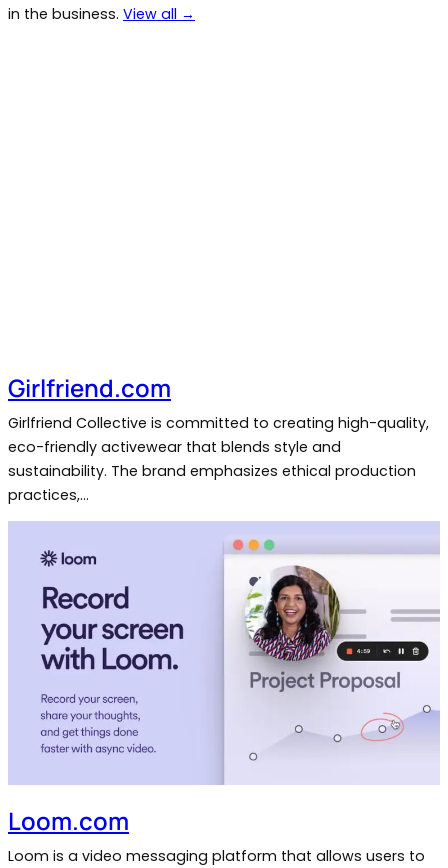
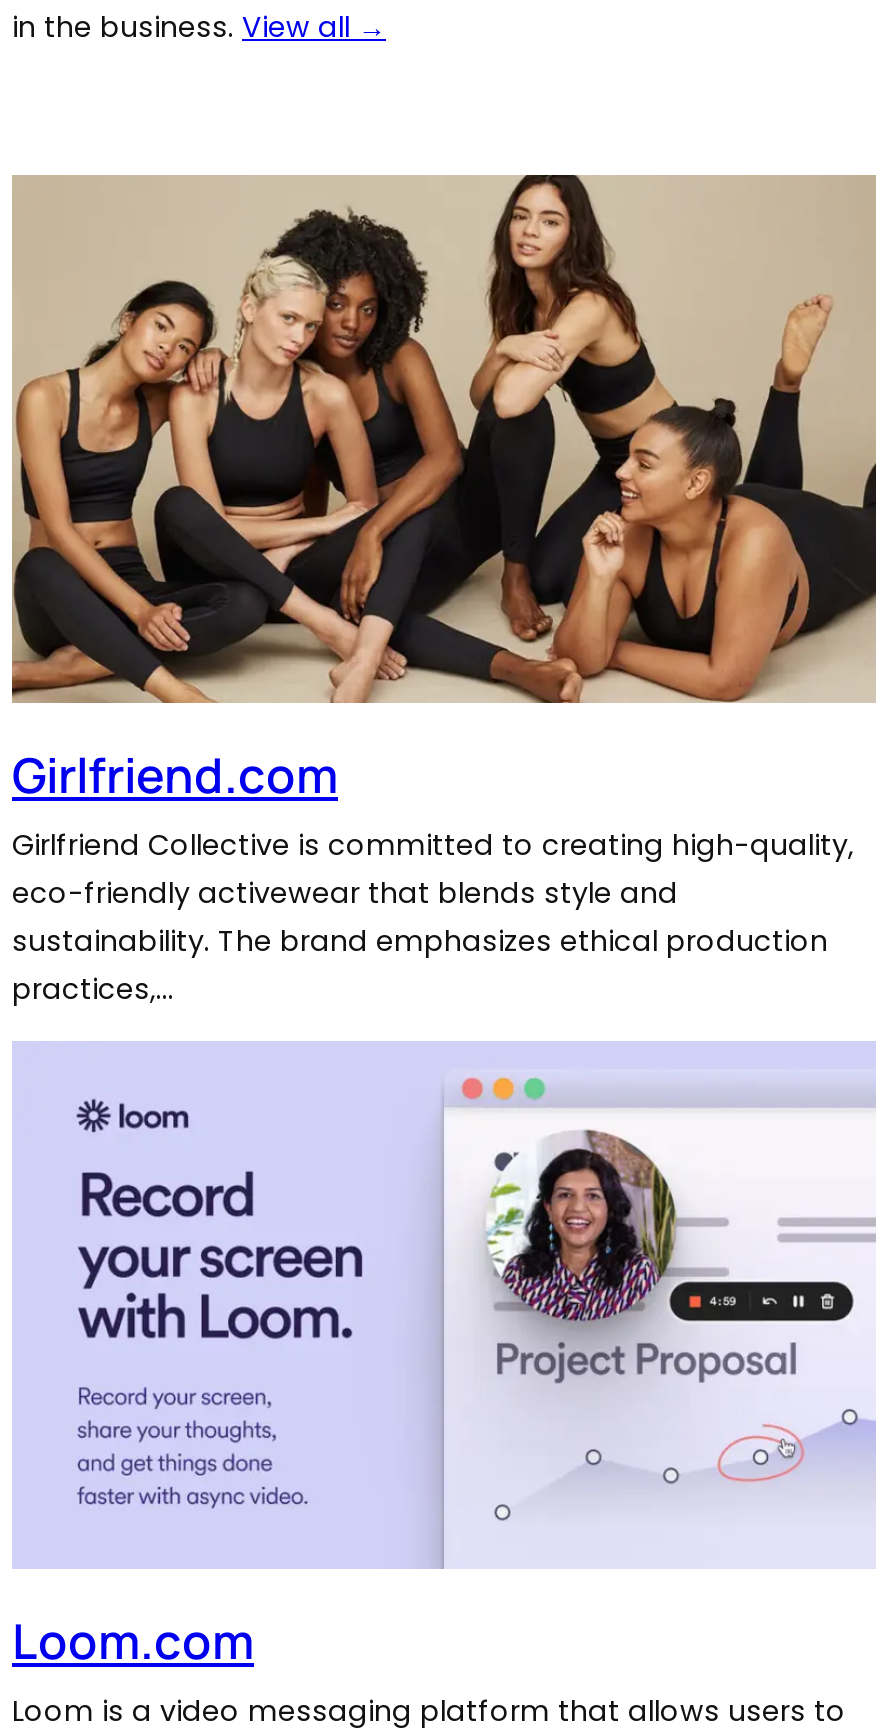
+ [image]
